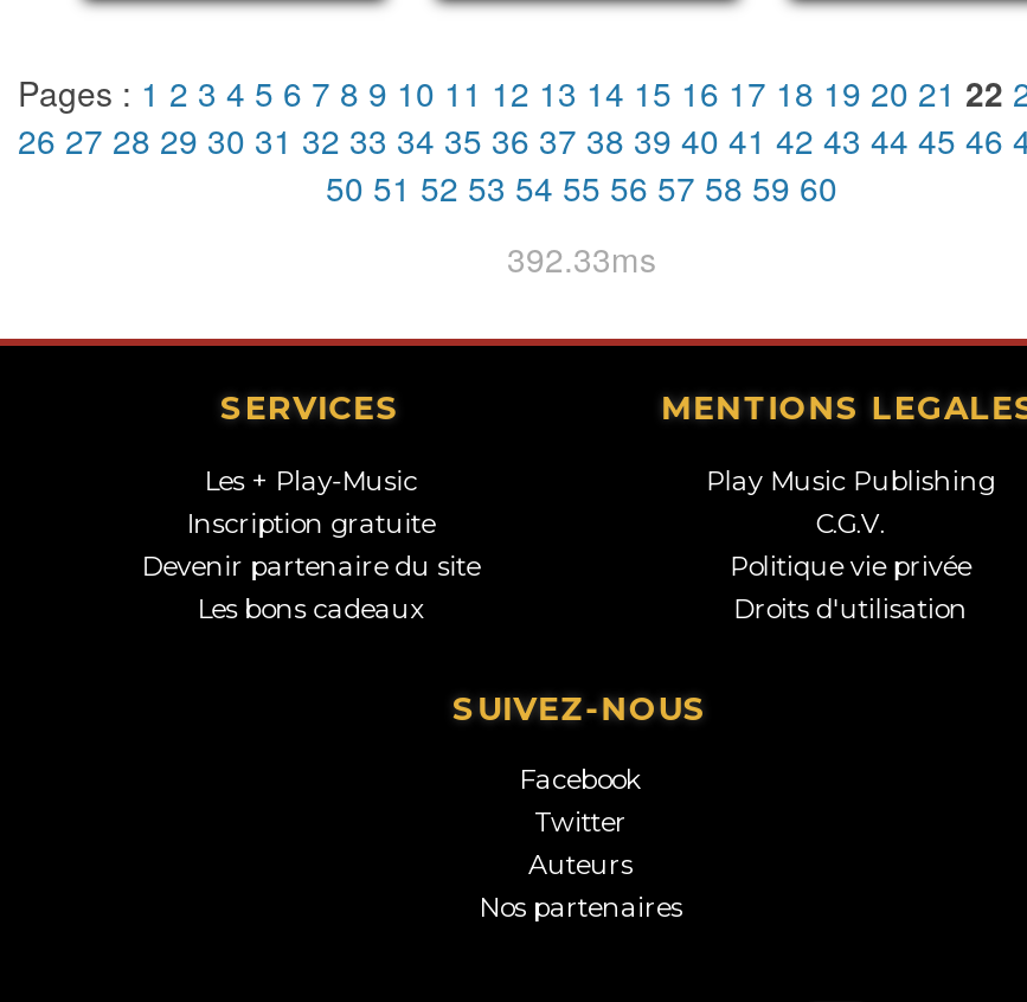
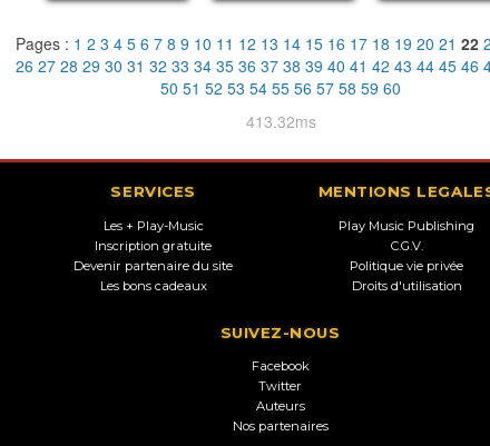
- 392.33ms
+ 413.32ms
